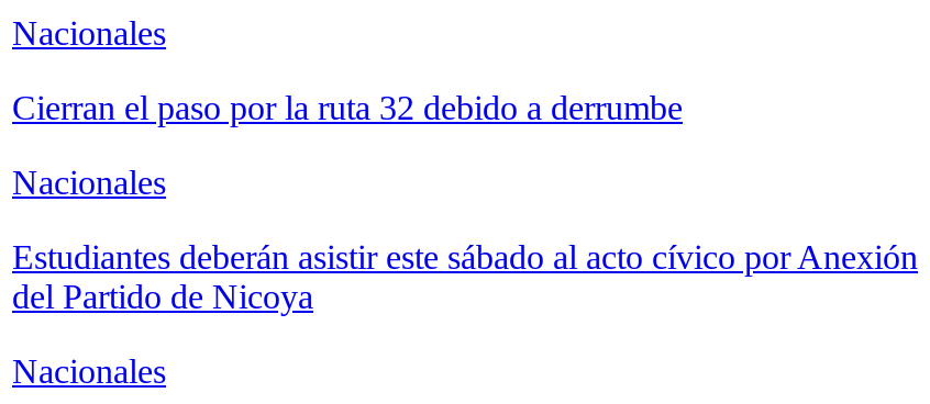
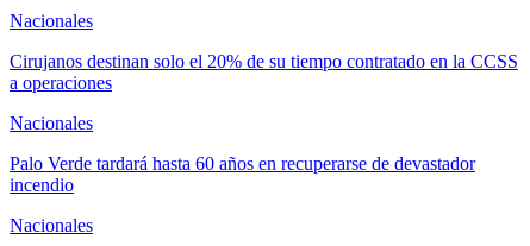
- Cierran el paso por la ruta 32 debido a derrumbe
+ Cirujanos destinan solo el 20% de su tiempo contratado en la CCSS
+ a operaciones

- Estudiantes deberán asistir este sábado al acto cívico por Anexión
- del Partido de Nicoya
+ Palo Verde tardará hasta 60 años en recuperarse de devastador
+ incendio
